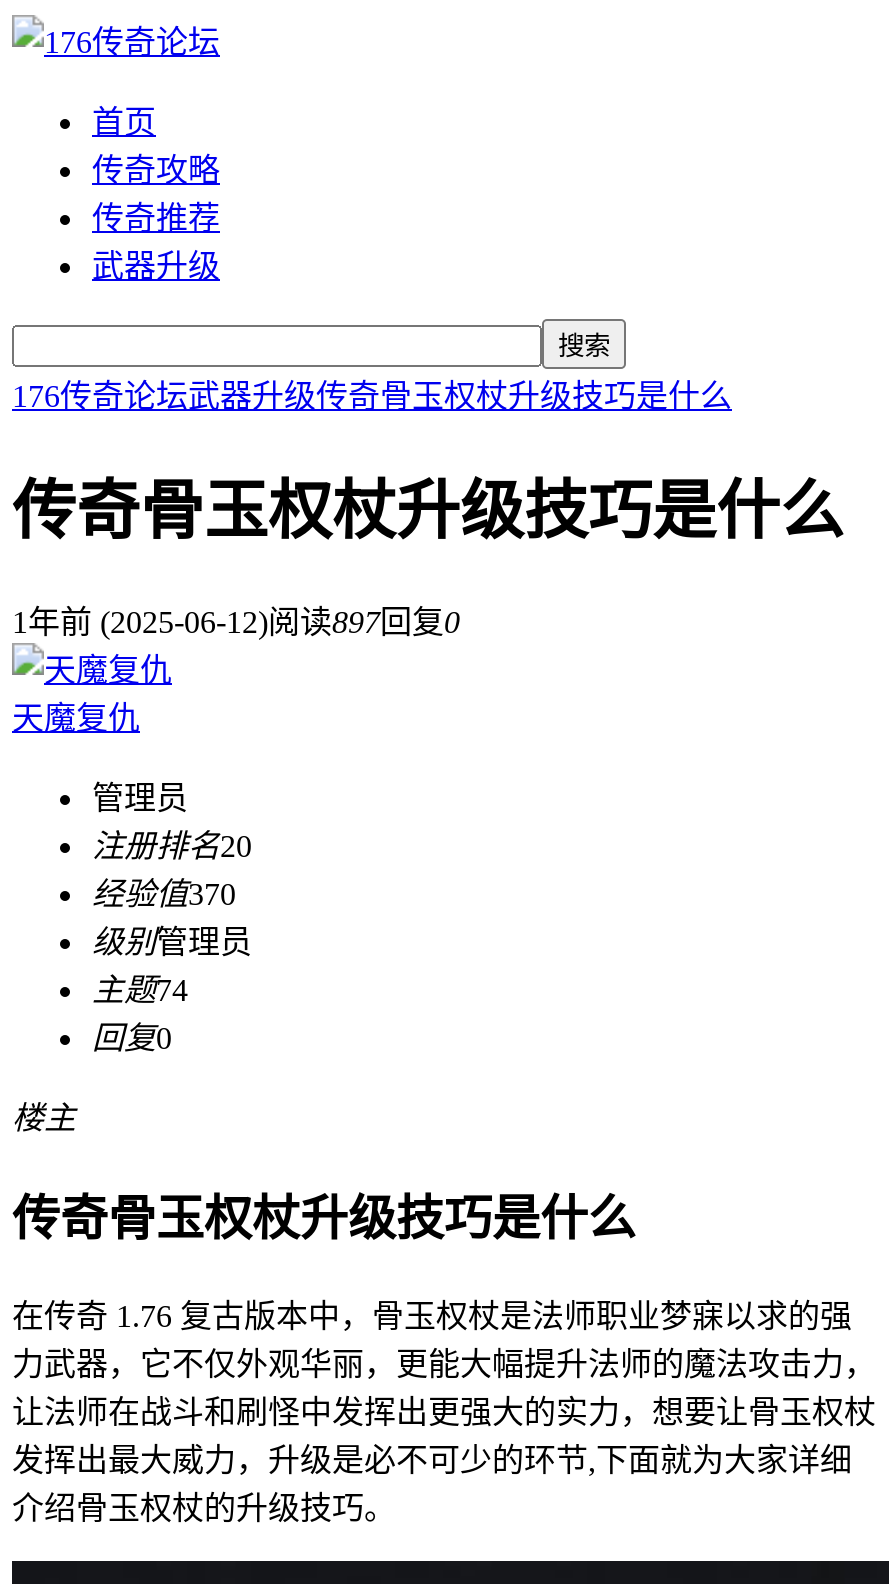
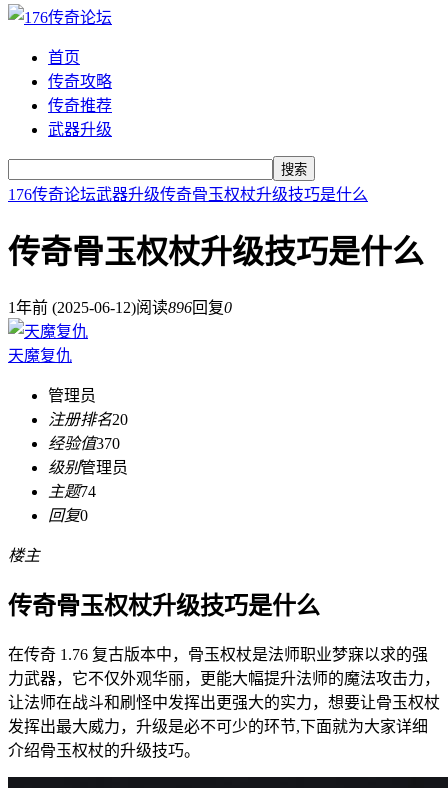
- 1年前 (2025-06-12)阅读897回复0
+ 1年前 (2025-06-12)阅读896回复0
